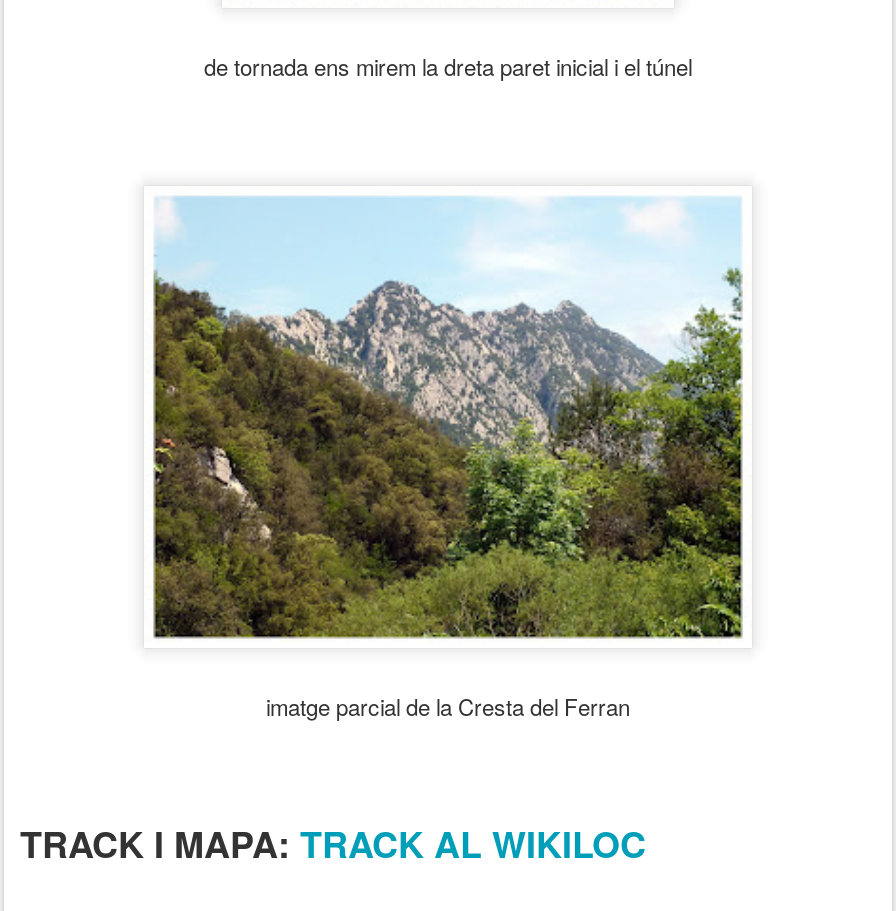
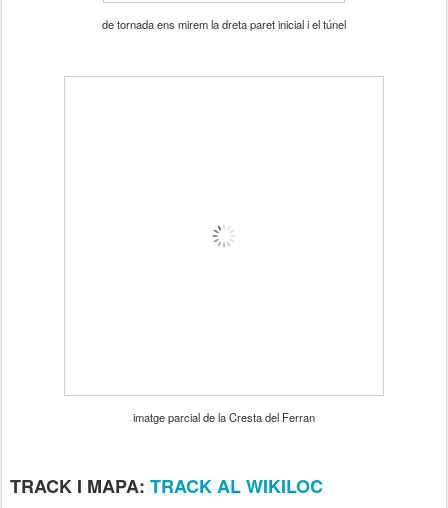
- [image]
